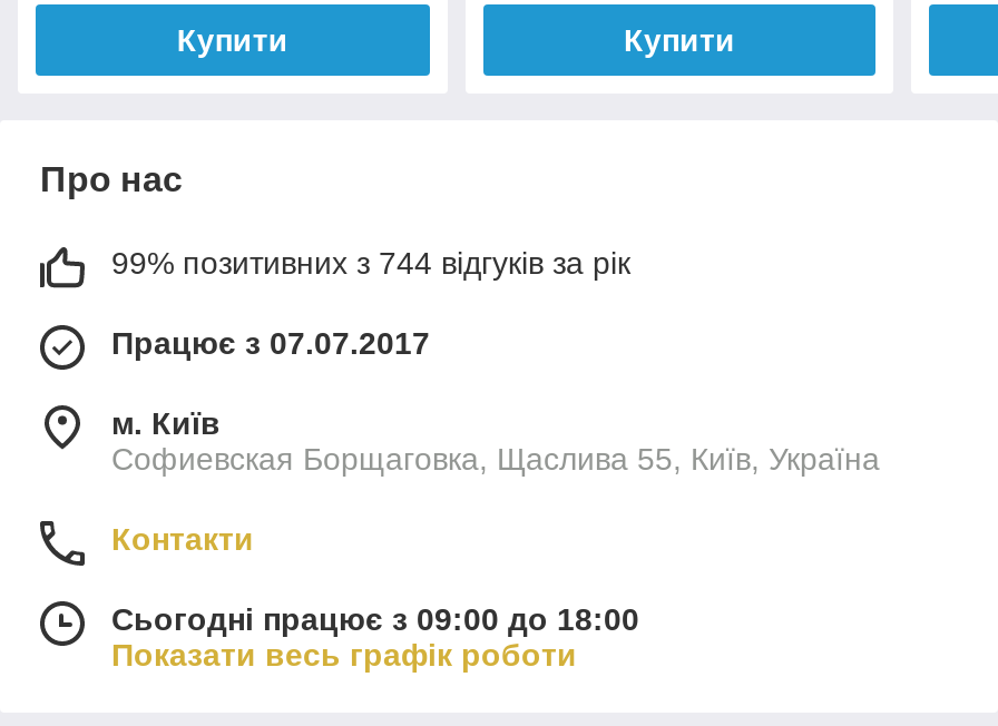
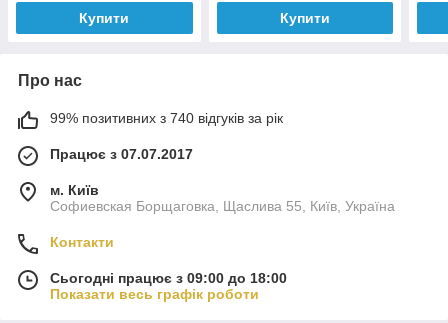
- 99% позитивних з 744 відгуків за рік
+ 99% позитивних з 740 відгуків за рік
